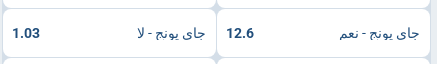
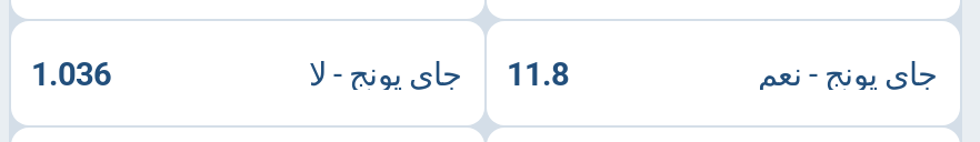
- 1.03
+ 1.036

- 12.6 جاي يونج - لا
+ 11.8 جاي يونج - لا
